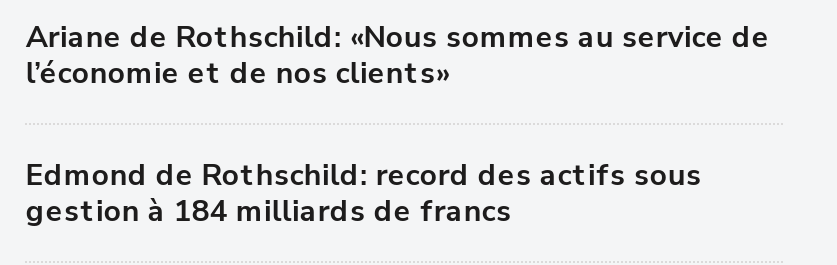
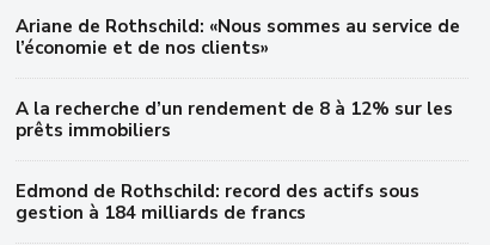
+ A la recherche d’un rendement de 8 à 12% sur les
+ prêts immobiliers
